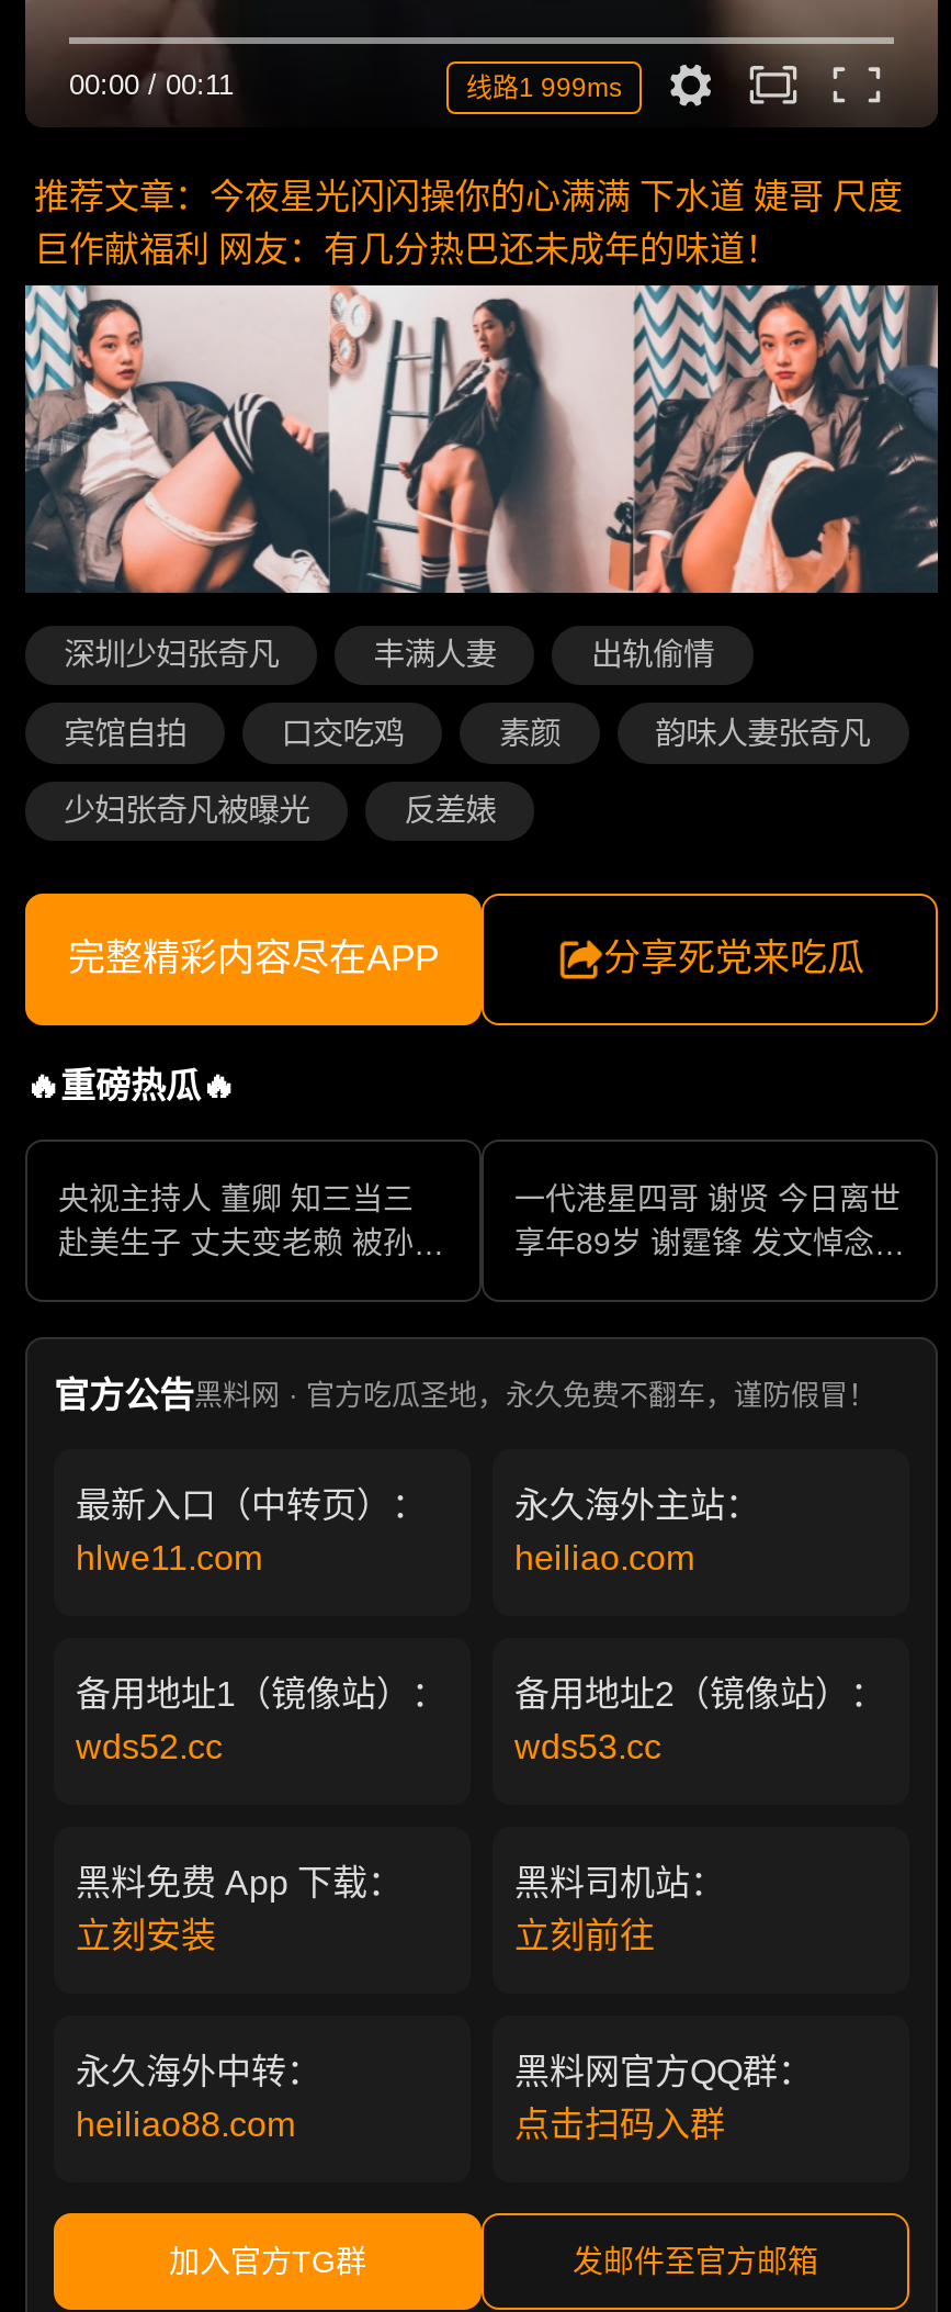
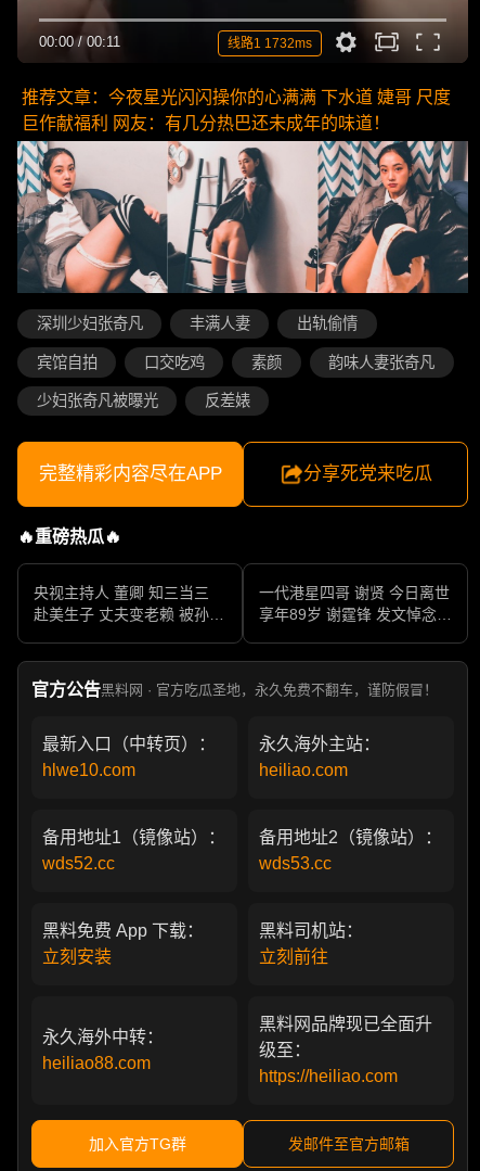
- 线路1 999ms
+ 线路1 1732ms

- hlwe11.com
+ hlwe10.com

- 黑料网官方QQ群：
- 点击扫码入群
+ 黑料网品牌现已全面升
+ 级至：
+ https://heiliao.com
